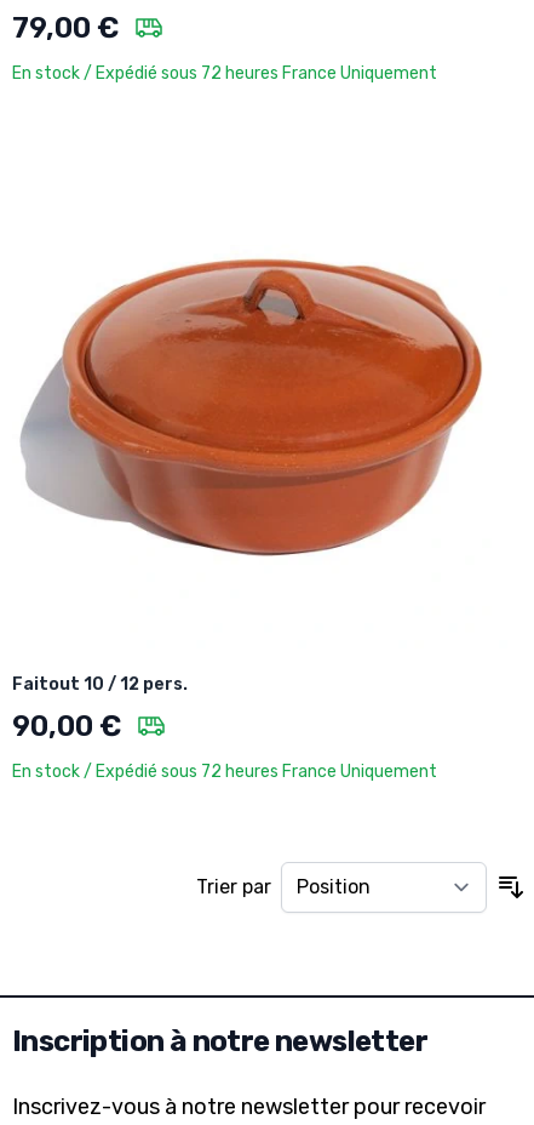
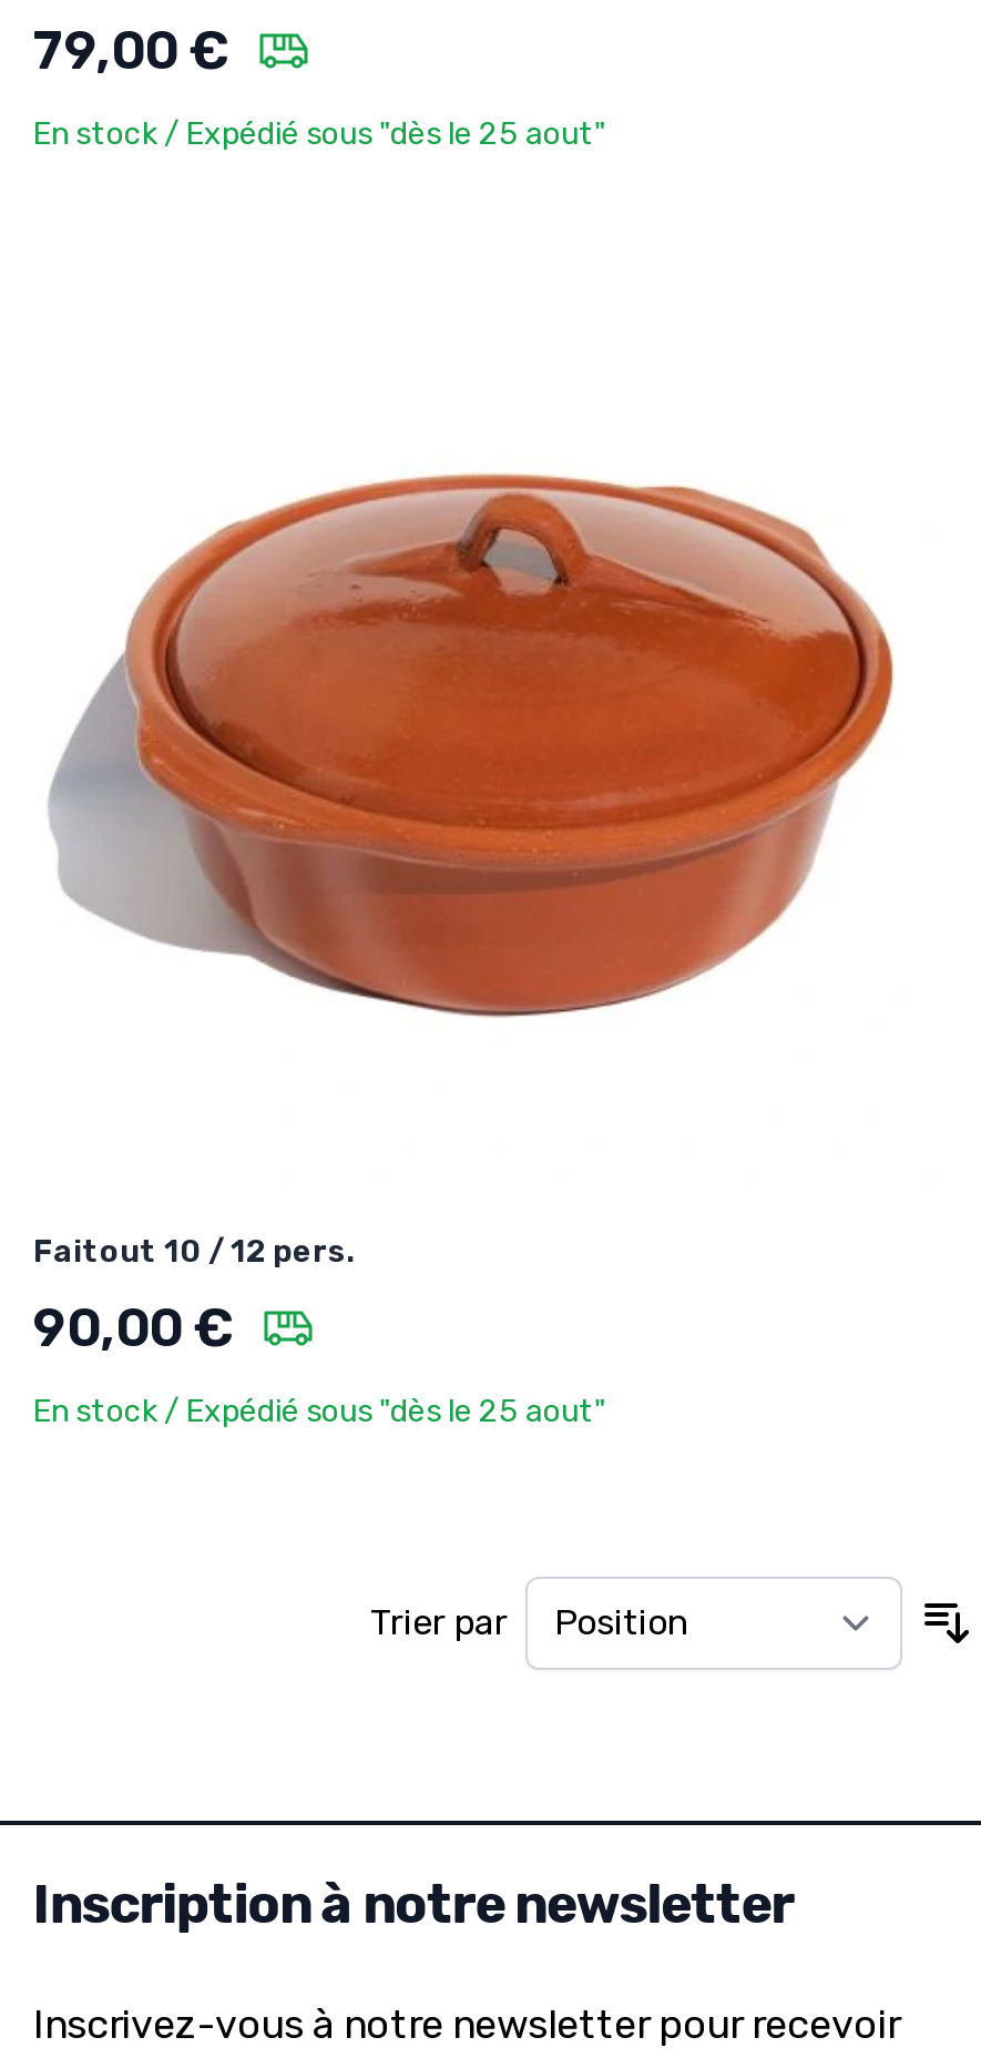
- En stock / Expédié sous 72 heures France Uniquement
+ En stock / Expédié sous "dès le 25 aout"

- En stock / Expédié sous 72 heures France Uniquement
+ En stock / Expédié sous "dès le 25 aout"
